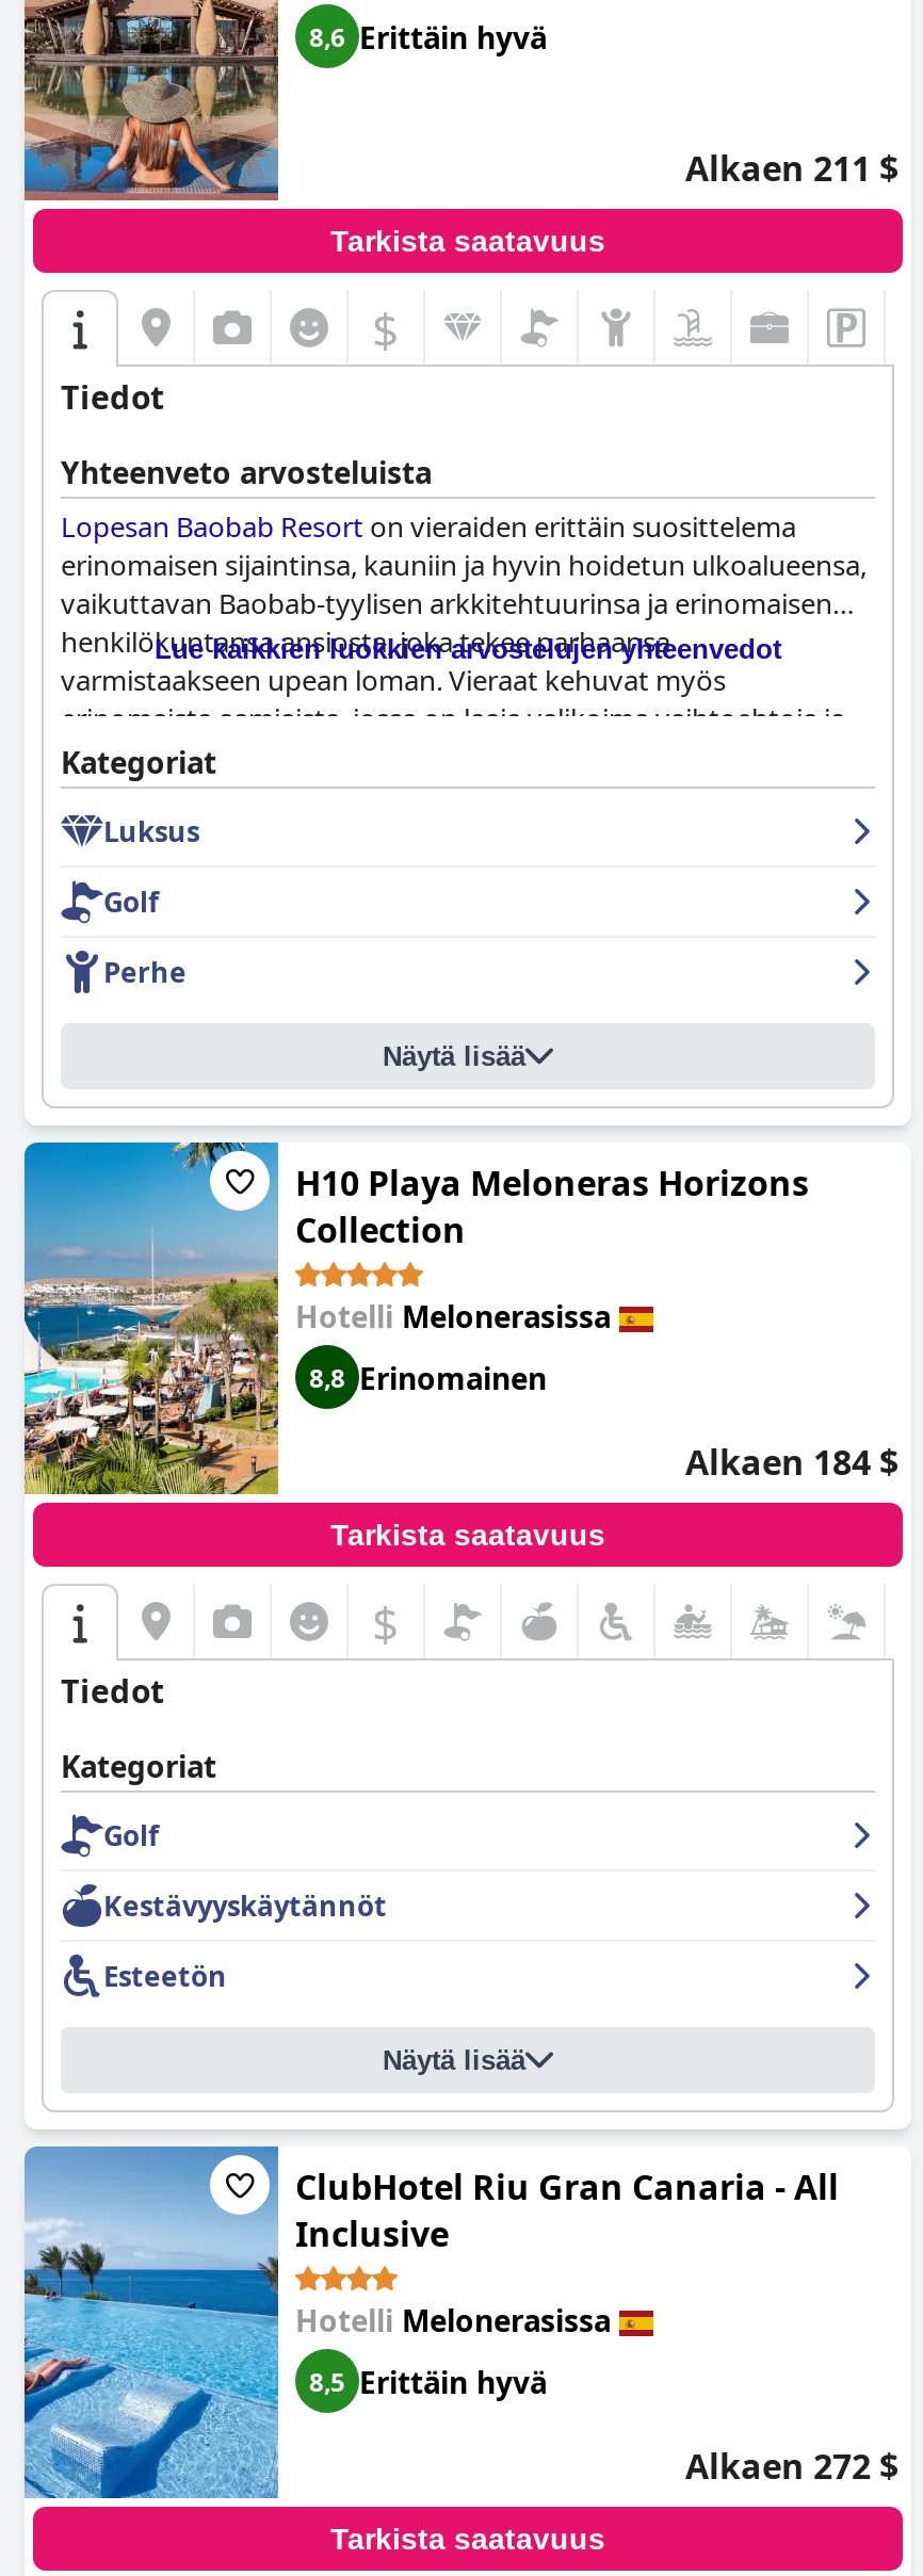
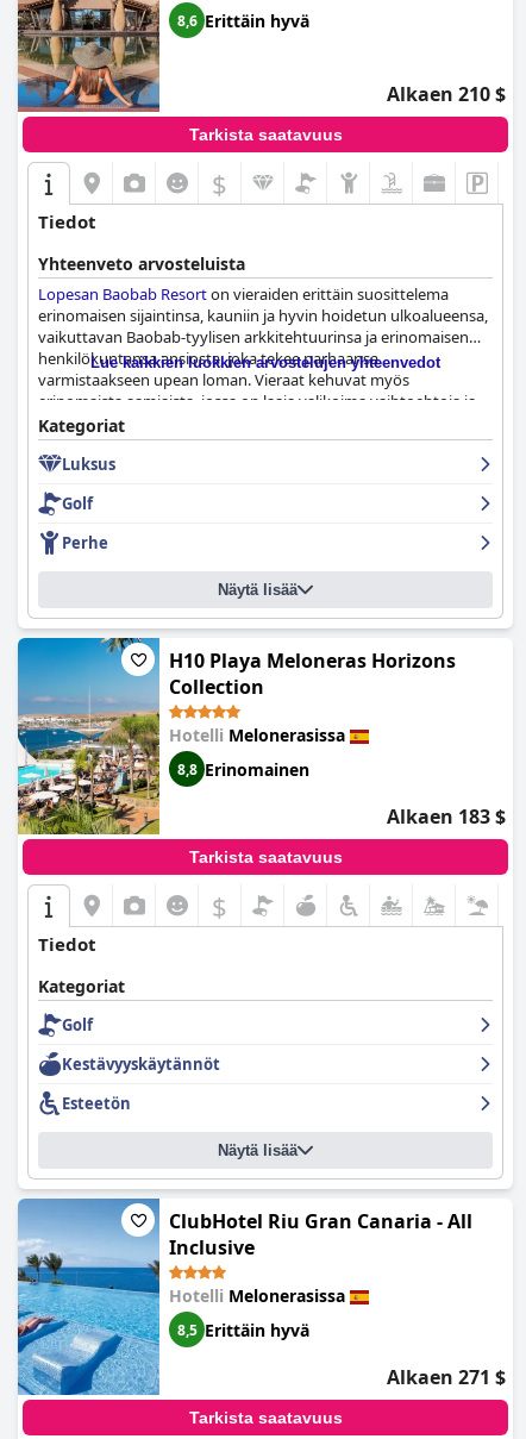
- Alkaen 211 $
+ Alkaen 210 $

- Alkaen 184 $
+ Alkaen 183 $

- Alkaen 272 $
+ Alkaen 271 $
